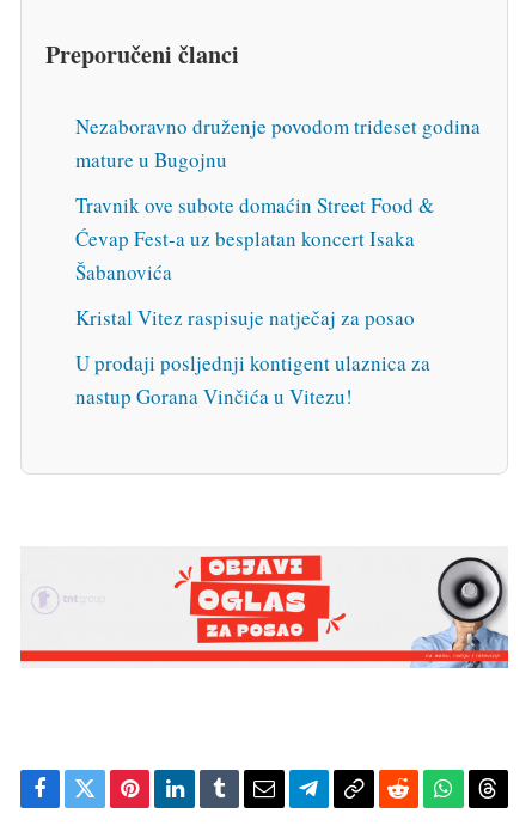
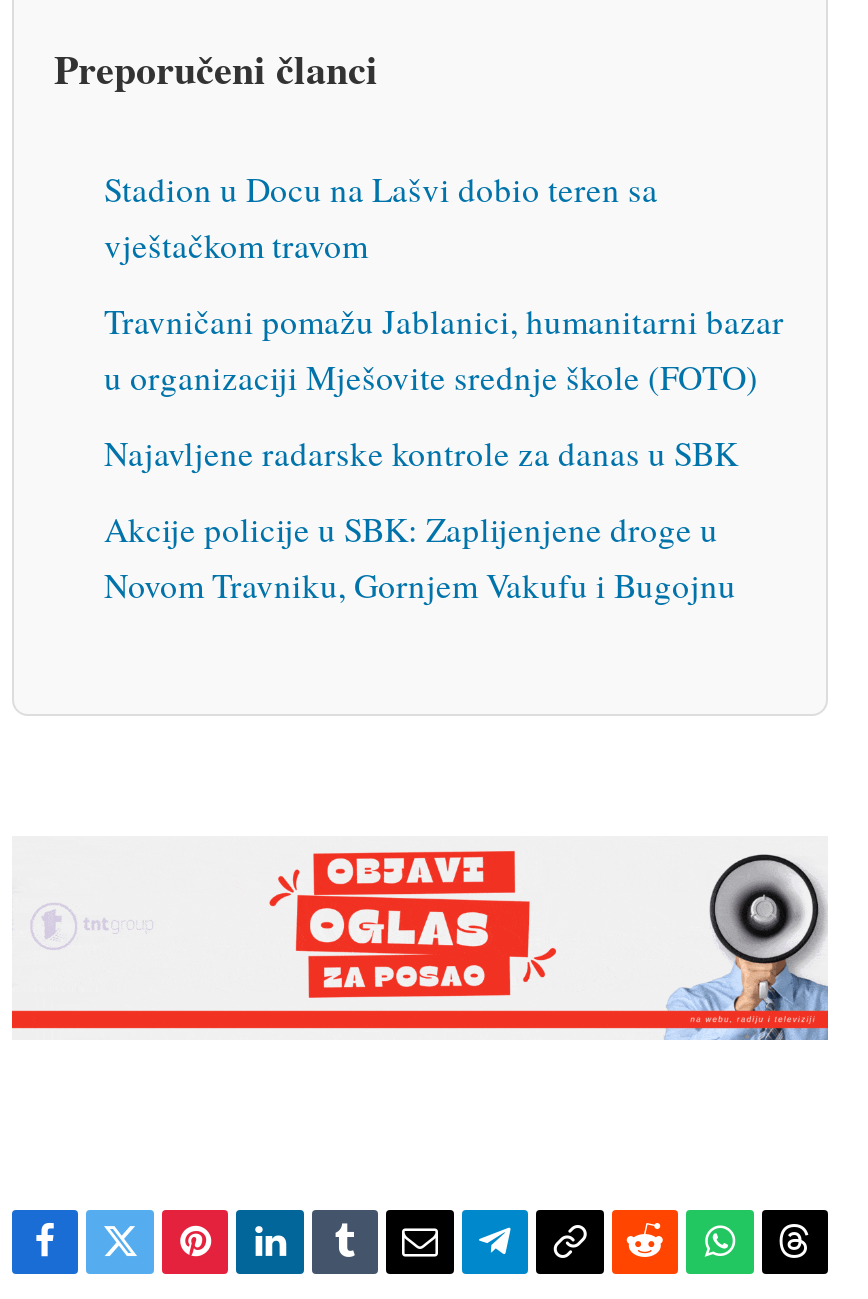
- Nezaboravno druženje povodom trideset godina
- mature u Bugojnu
+ Stadion u Docu na Lašvi dobio teren sa
+ vještačkom travom

- Travnik ove subote domaćin Street Food &
- Ćevap Fest-a uz besplatan koncert Isaka
- Šabanovića
+ Travničani pomažu Jablanici, humanitarni bazar
+ u organizaciji Mješovite srednje škole (FOTO)

- Kristal Vitez raspisuje natječaj za posao
+ Najavljene radarske kontrole za danas u SBK

- U prodaji posljednji kontigent ulaznica za
- nastup Gorana Vinčića u Vitezu!
+ Akcije policije u SBK: Zaplijenjene droge u
+ Novom Travniku, Gornjem Vakufu i Bugojnu
